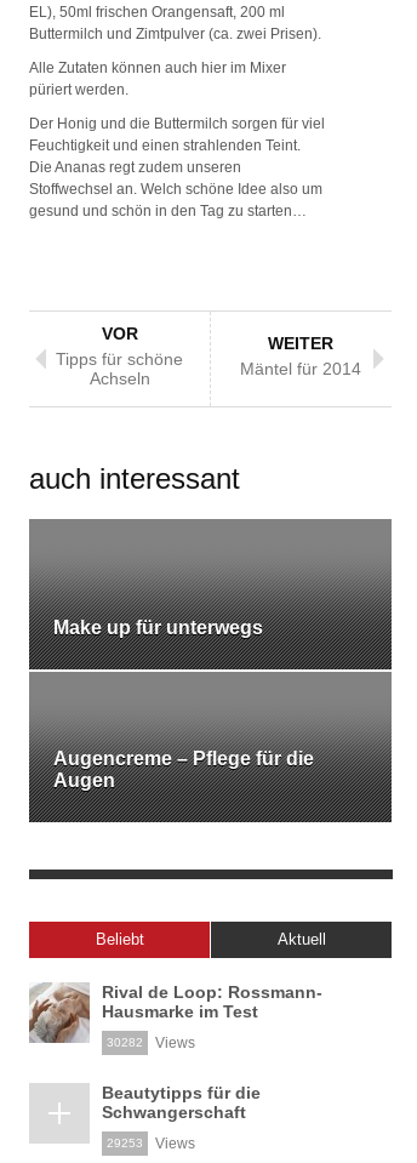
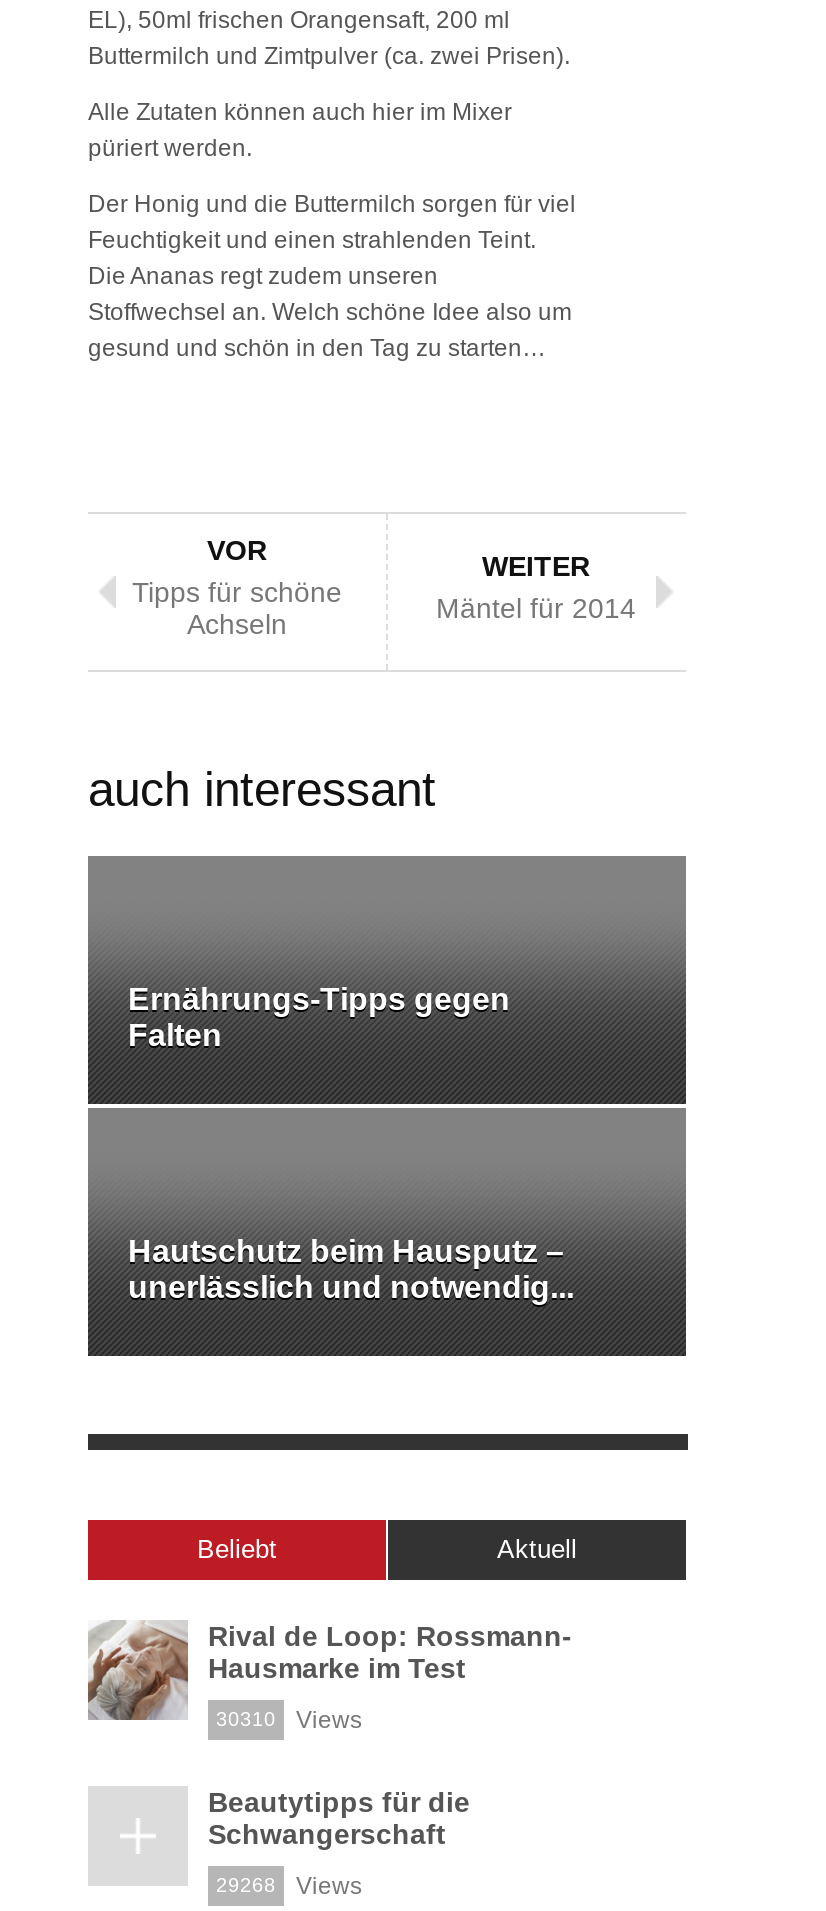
- Make up für unterwegs
+ Ernährungs-Tipps gegen
+ Falten

- Augencreme – Pflege für die
- Augen
+ Hautschutz beim Hausputz –
+ unerlässlich und notwendig...

- 30282 Views
+ 30310 Views

- 29253 Views
+ 29268 Views
